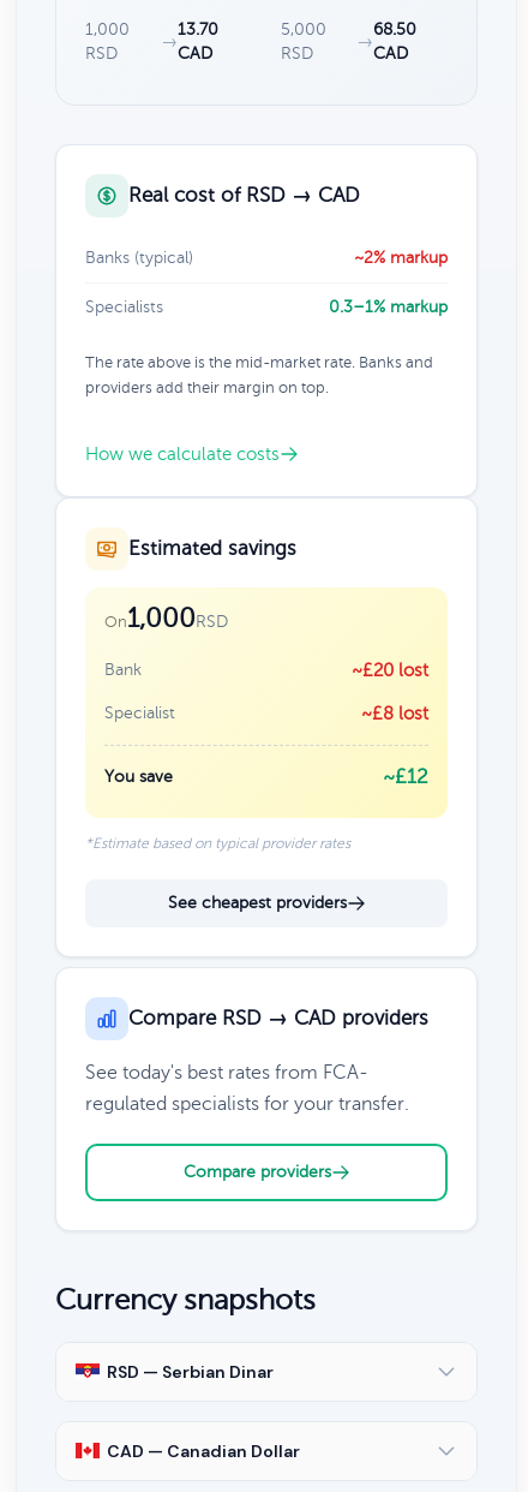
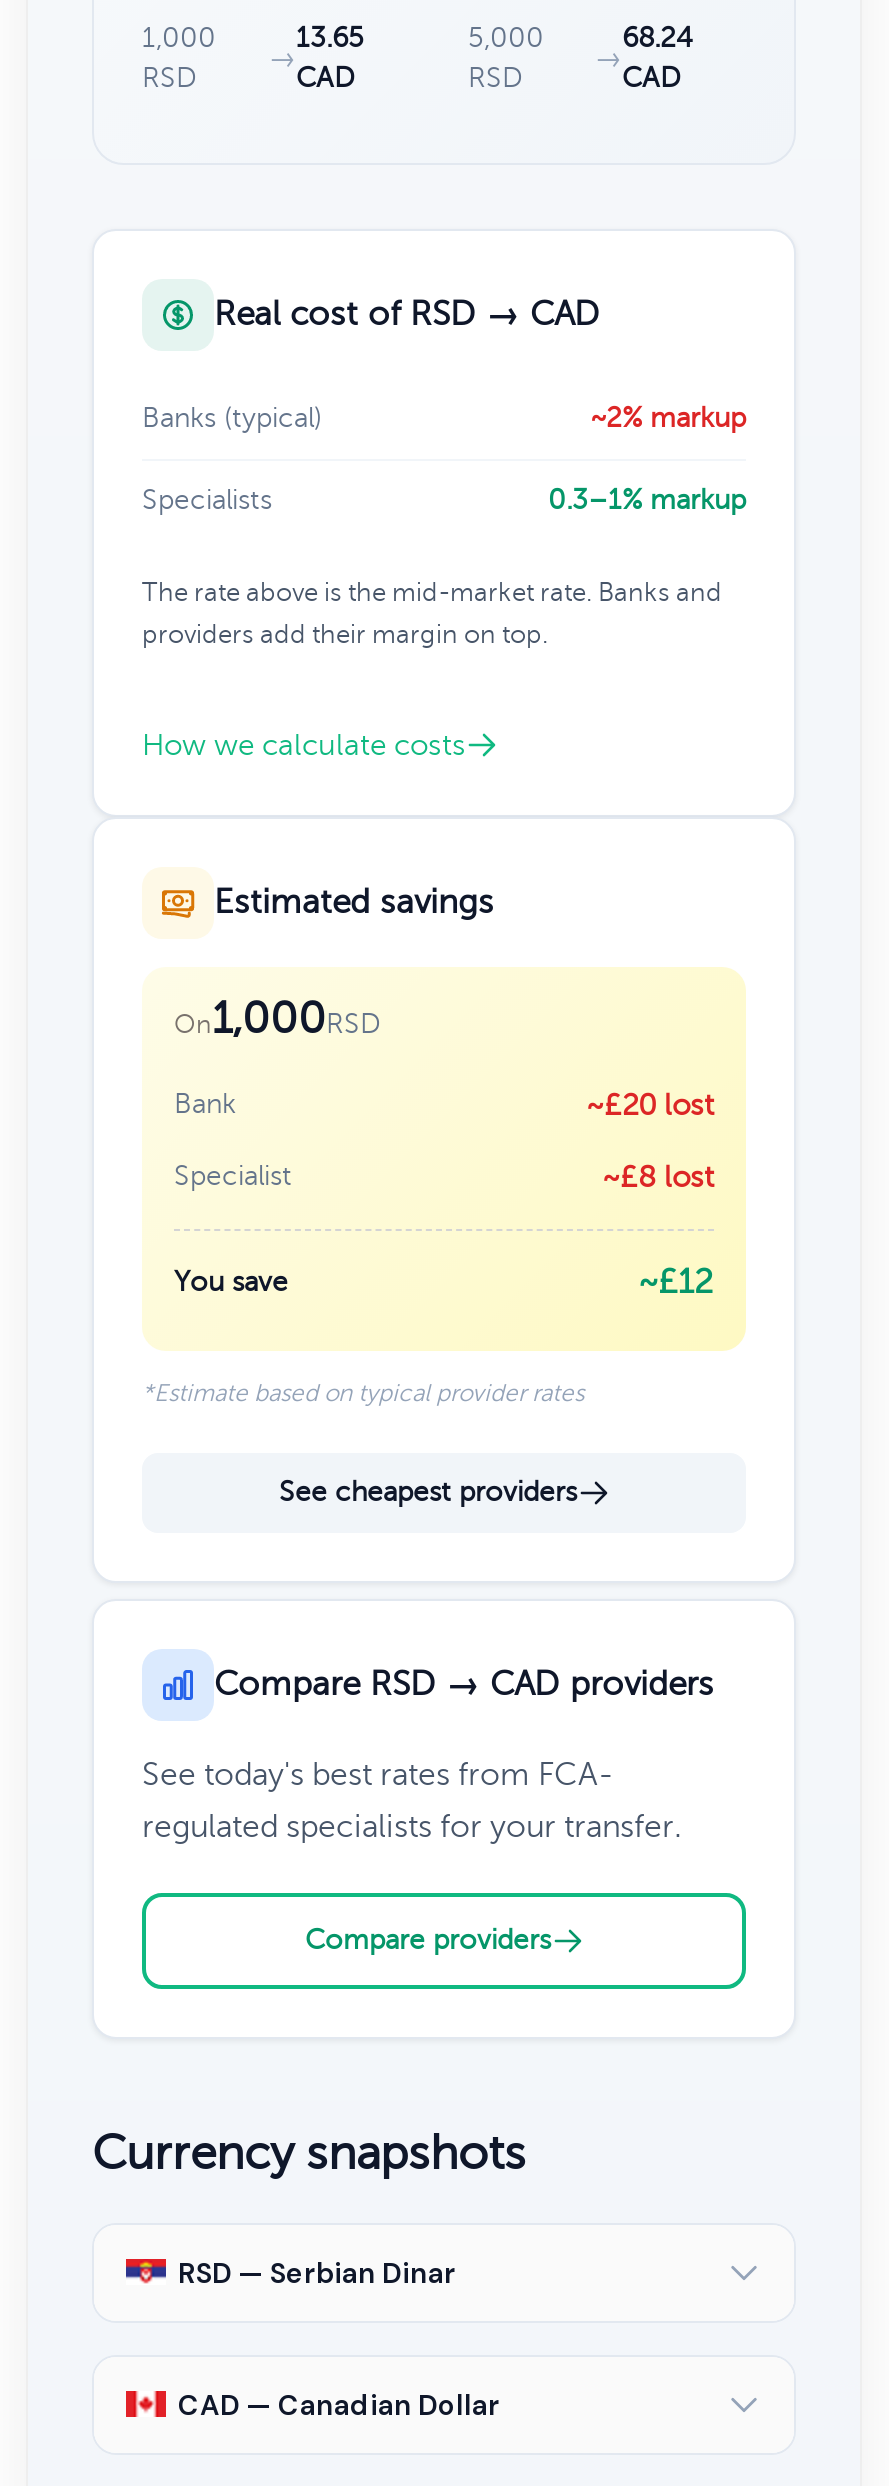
- 13.70
+ 13.65

- 68.50
+ 68.24
